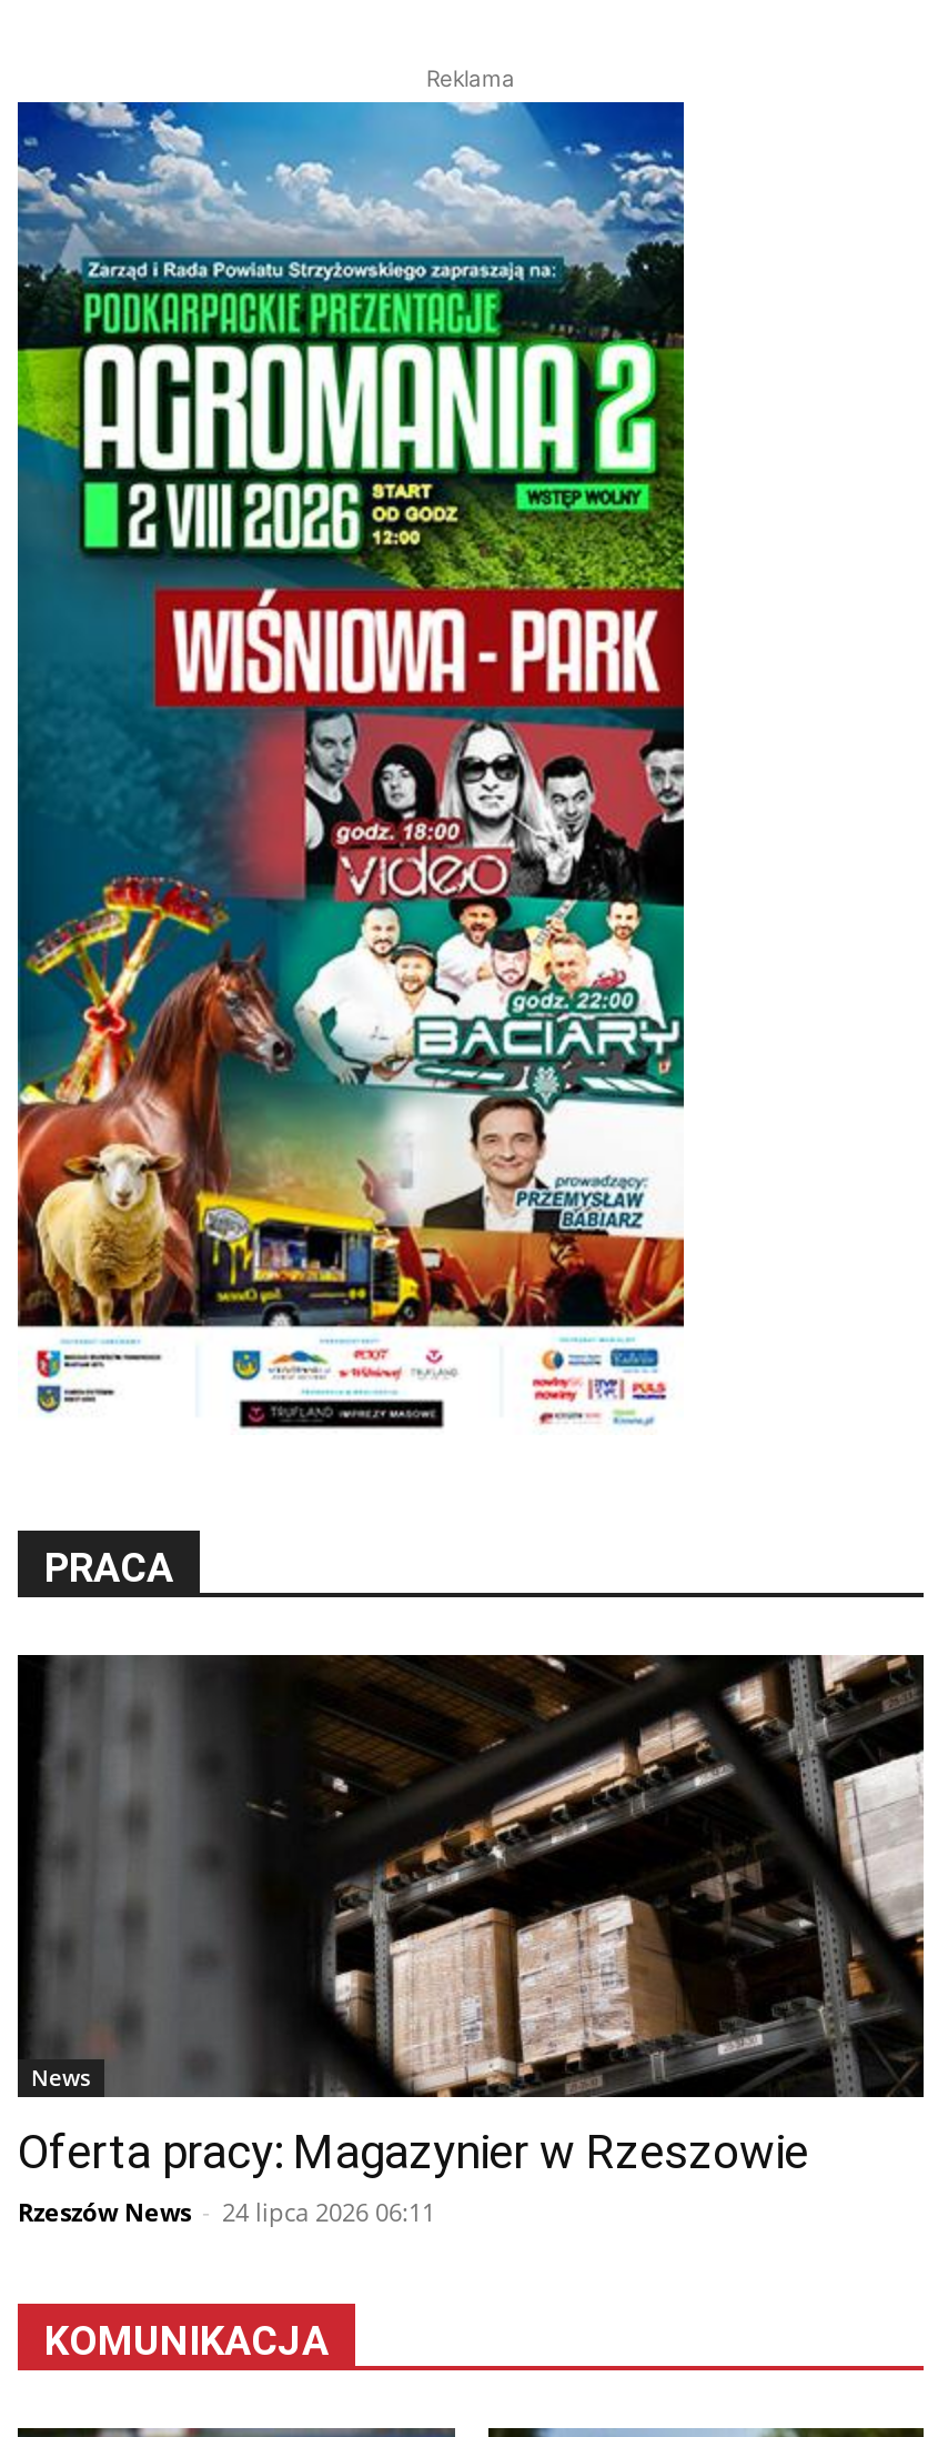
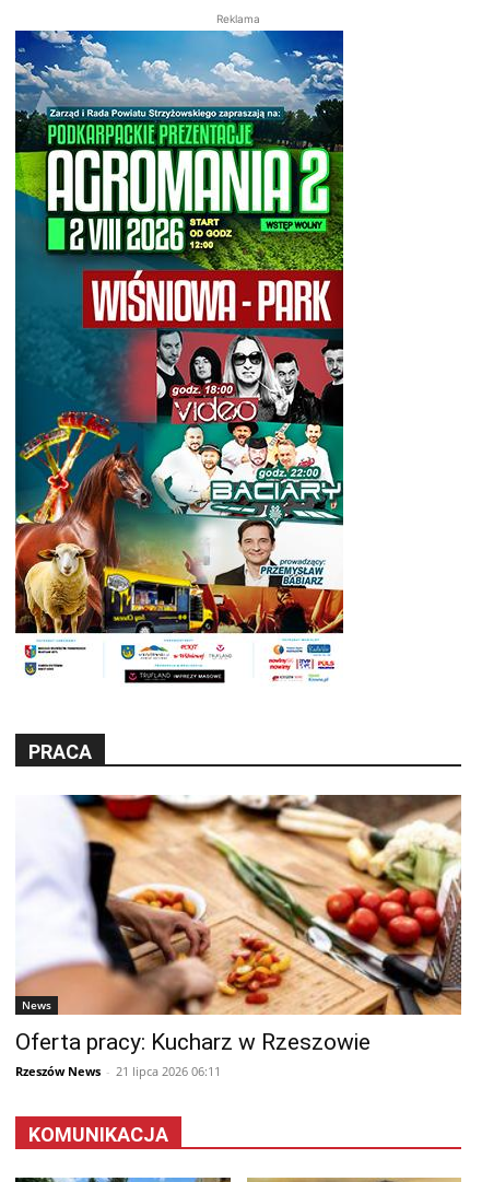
- [image]
- Oferta pracy: Magazynier w Rzeszowie
+ [image]
+ Oferta pracy: Kucharz w Rzeszowie

- Rzeszów News - 24 lipca 2026 06:11
+ Rzeszów News - 21 lipca 2026 06:11
